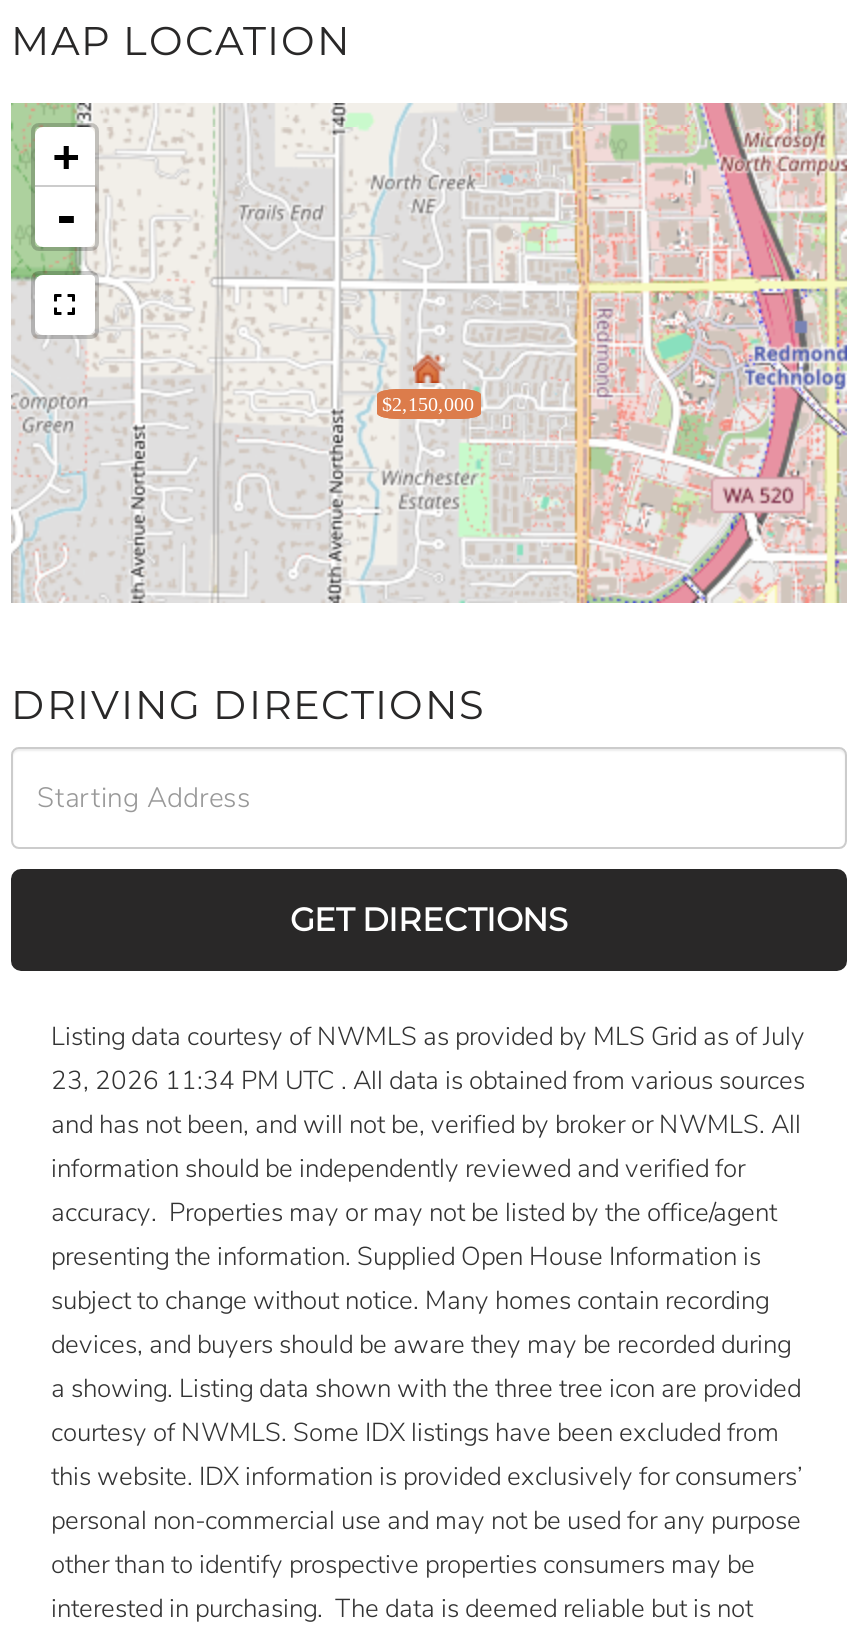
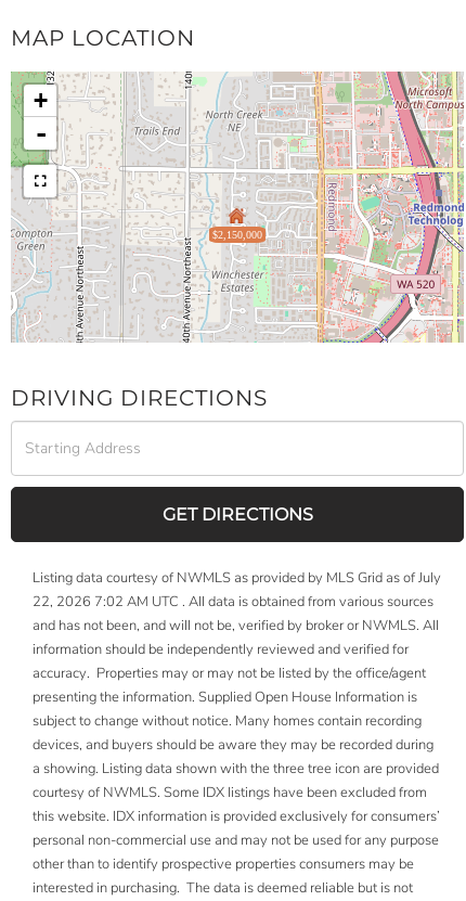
- 23, 2026 11:34 PM UTC . All data is obtained from various sources
+ 22, 2026 7:02 AM UTC . All data is obtained from various sources
